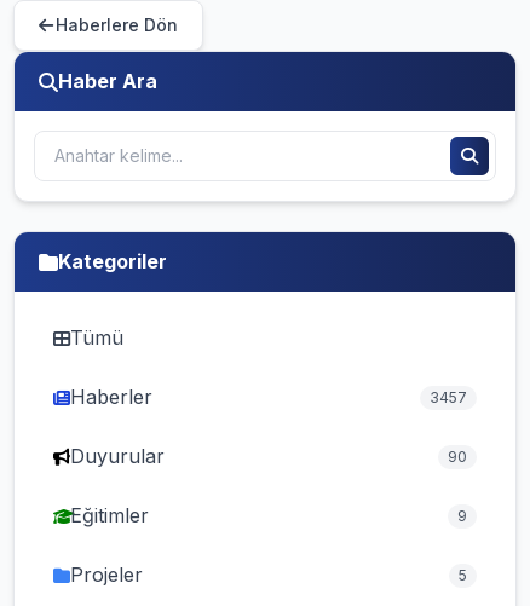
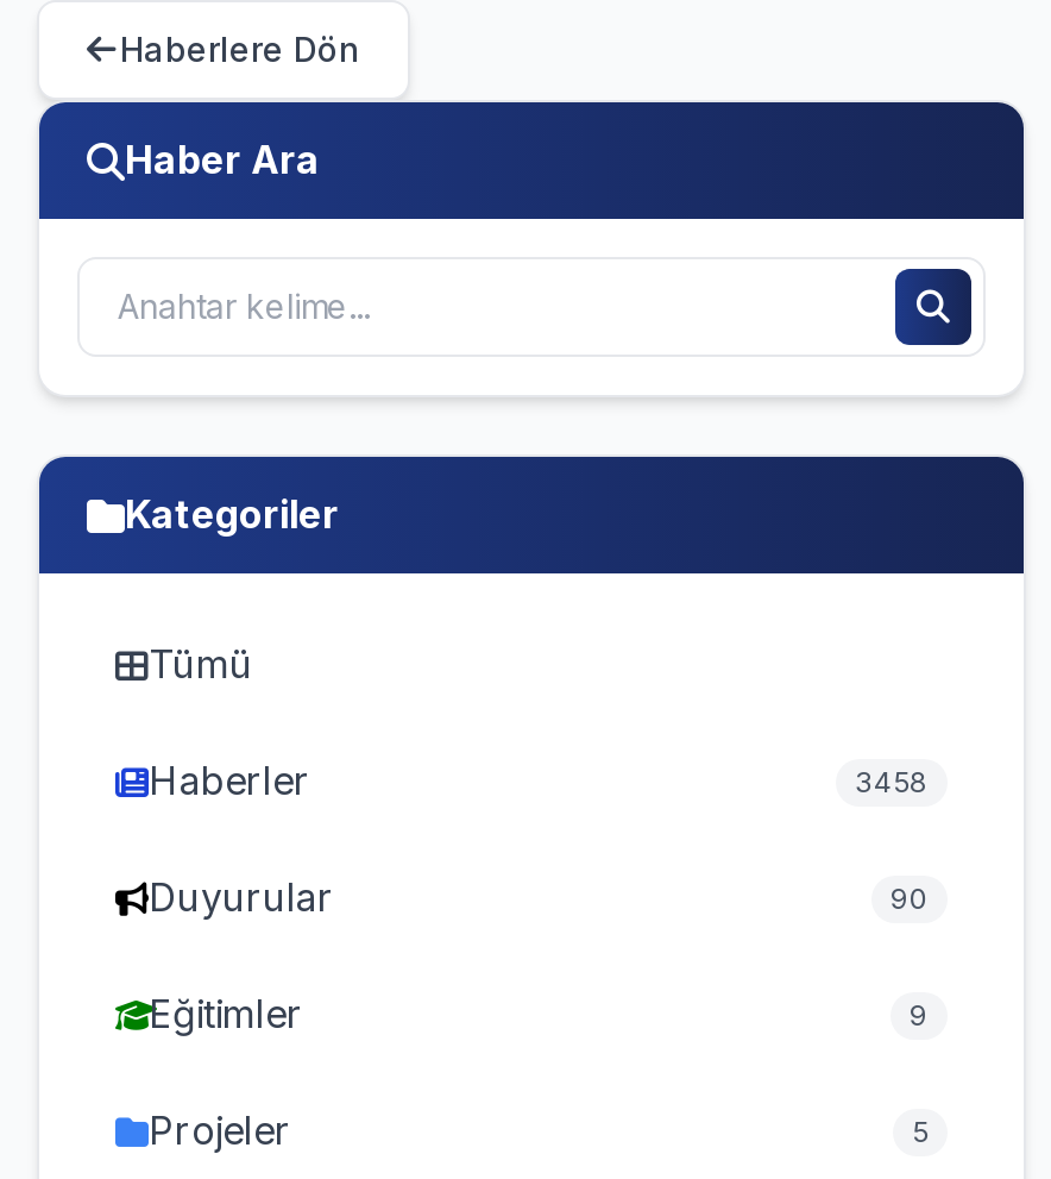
- 3457
+ 3458
